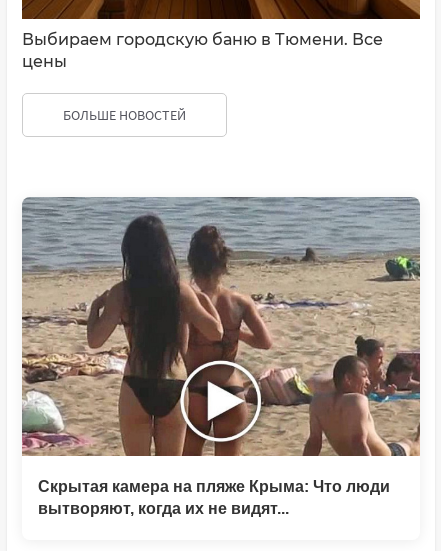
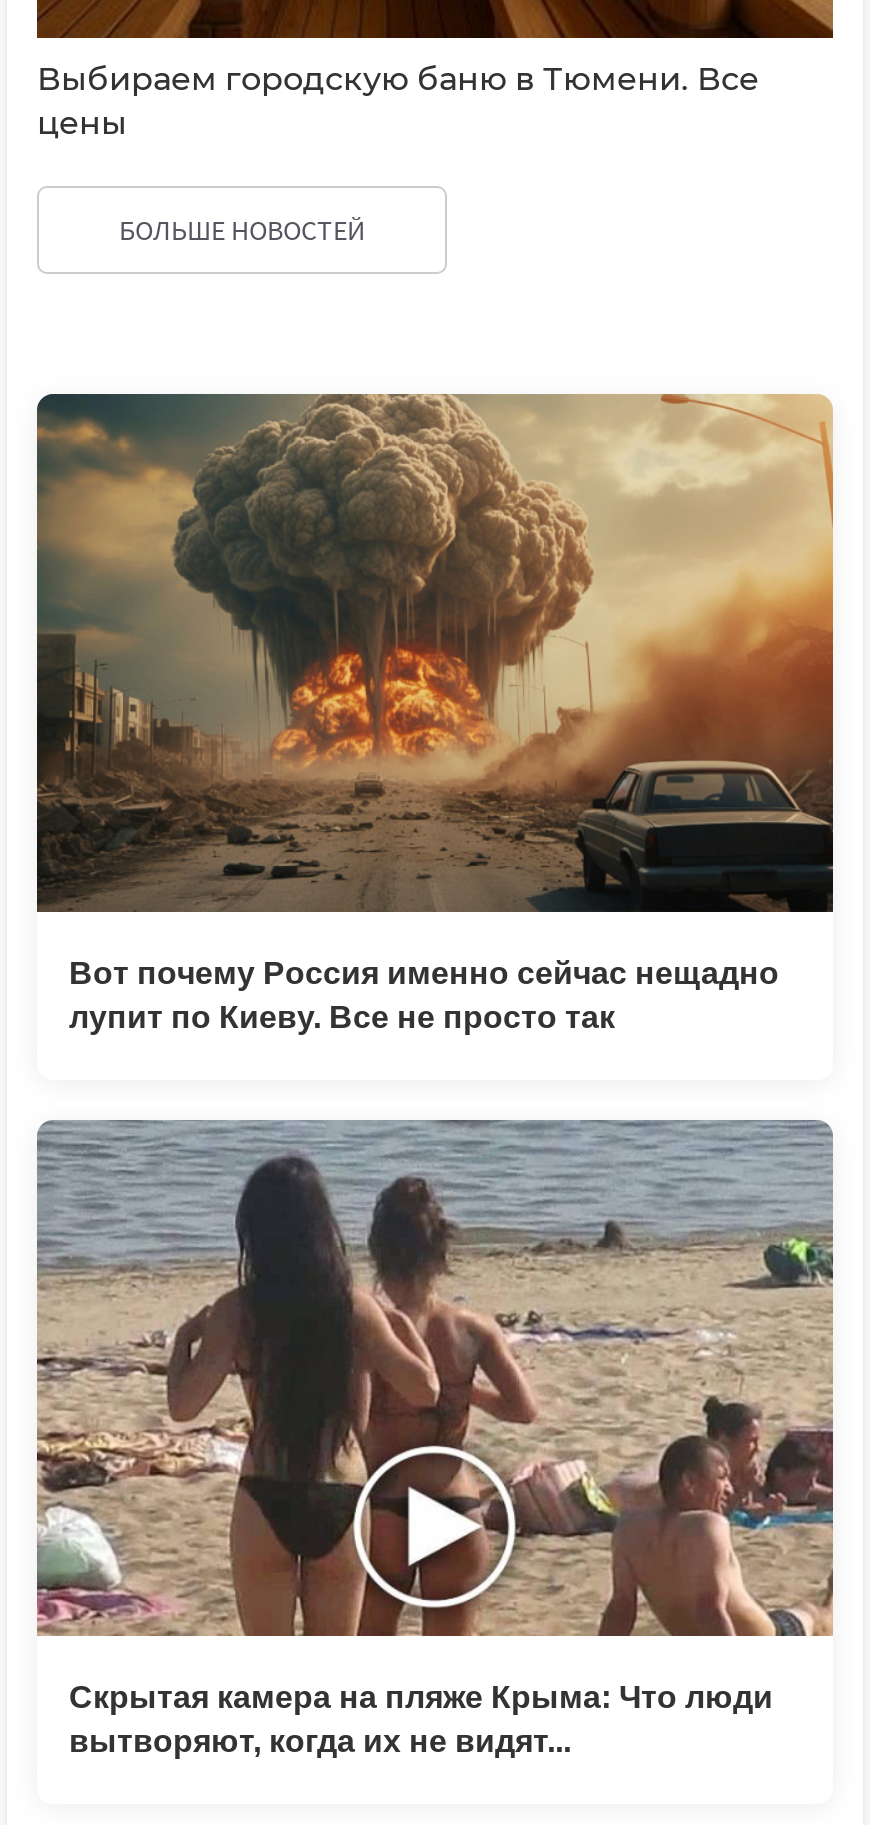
+ [image]
+ Вот почему Россия именно сейчас нещадно
+ лупит по Киеву. Все не просто так
